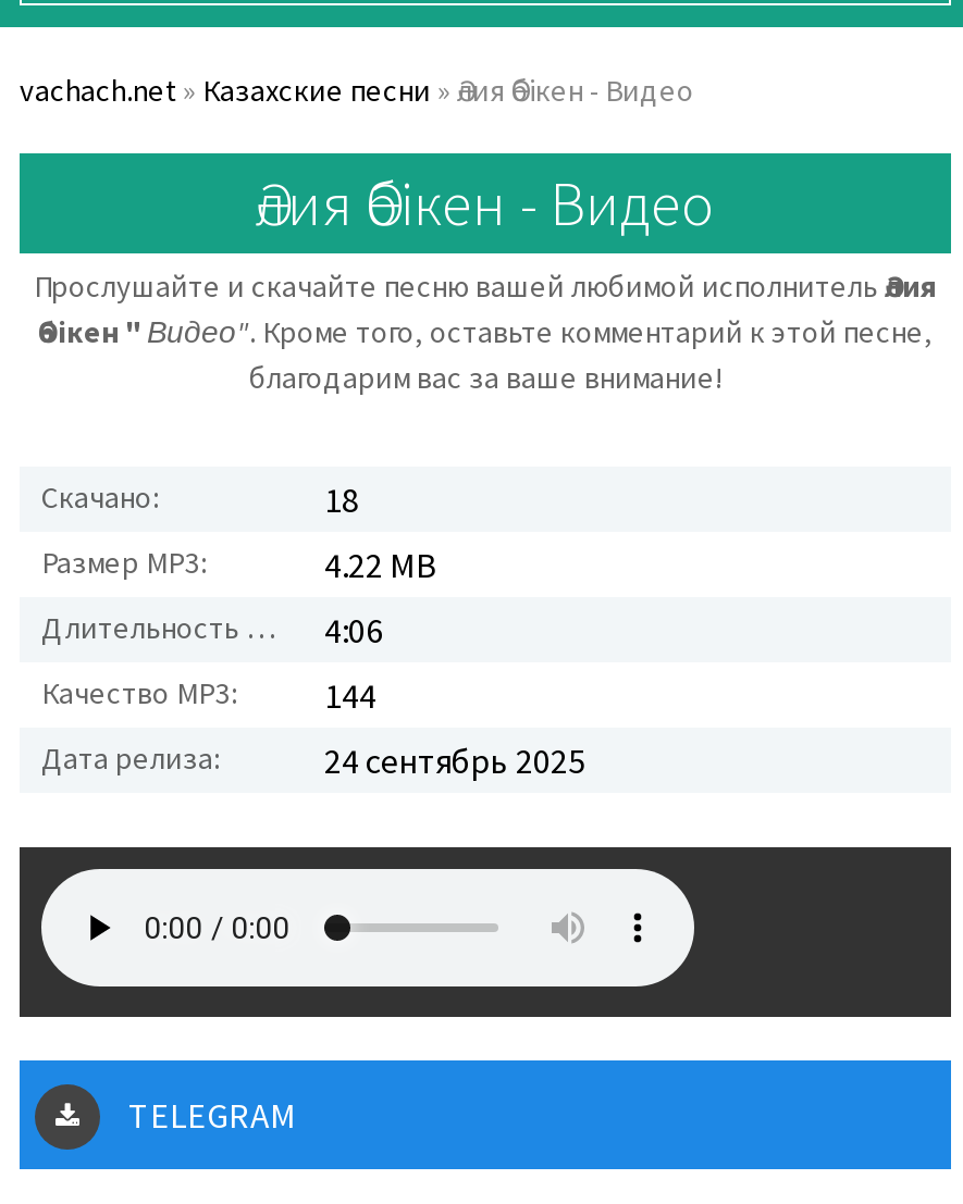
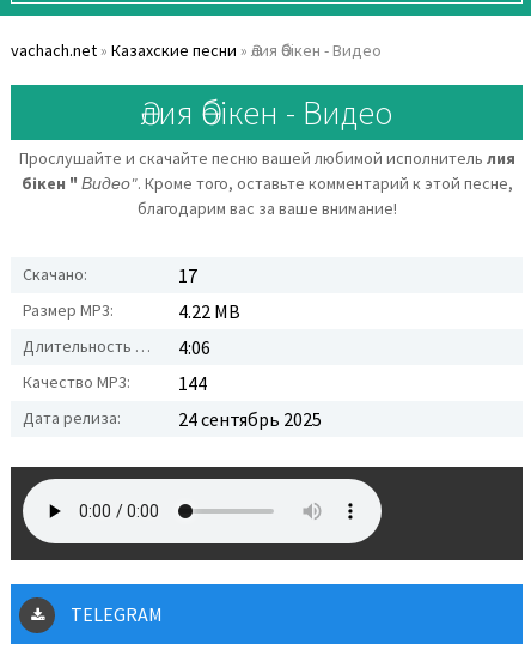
- 18
+ 17
